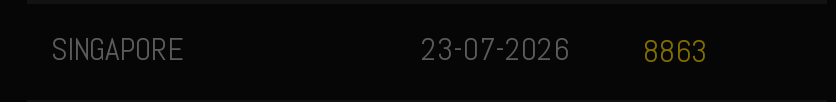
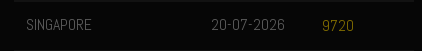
- 23-07-2026
+ 20-07-2026

- 8863
+ 9720
